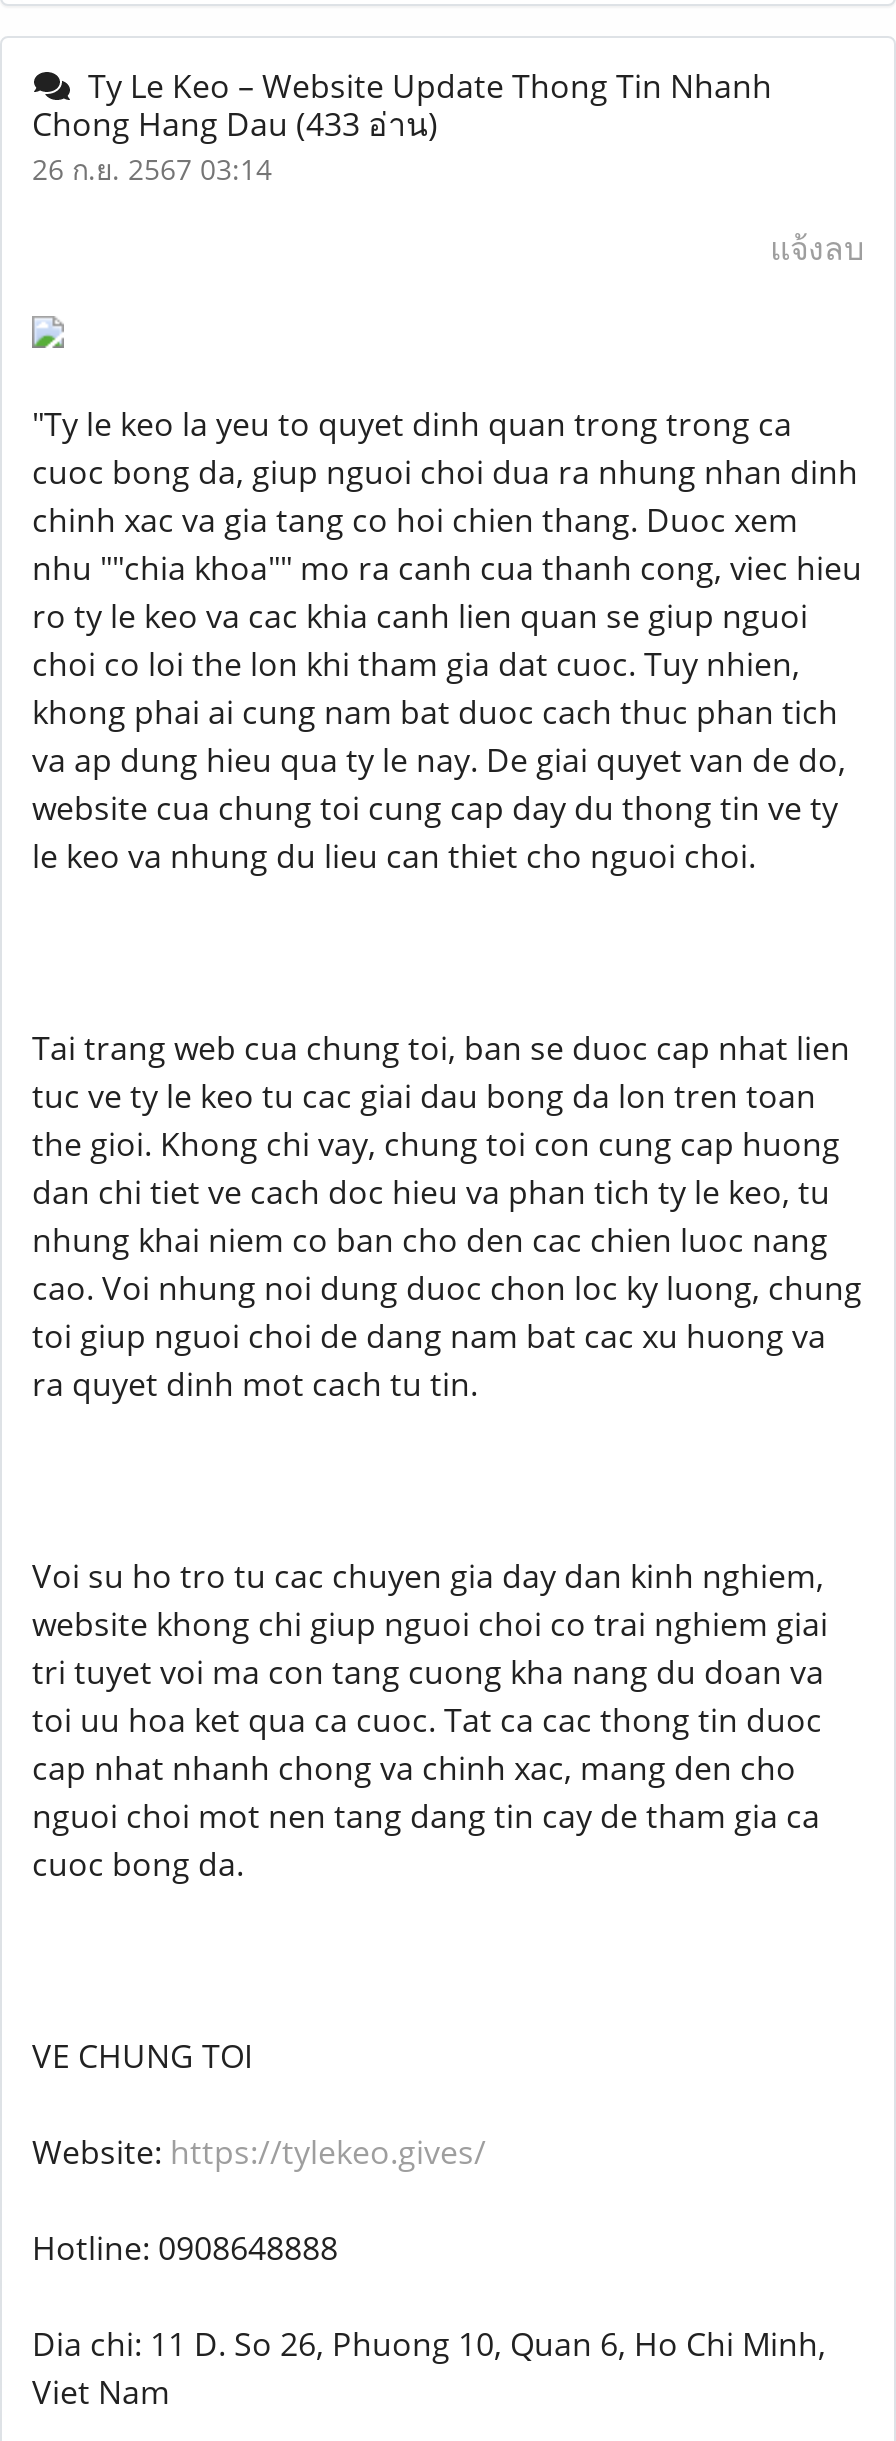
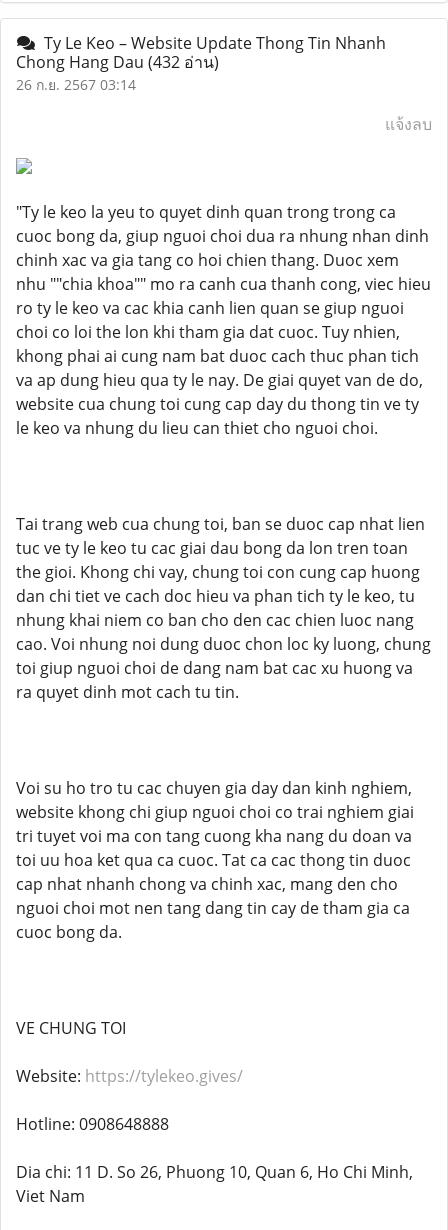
- Chong Hang Dau (433 อ่าน)
+ Chong Hang Dau (432 อ่าน)
